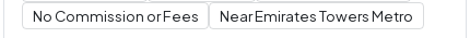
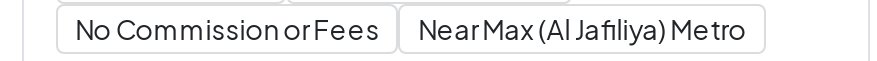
- Near Emirates Towers Metro
+ Near Max (Al Jafiliya) Metro
